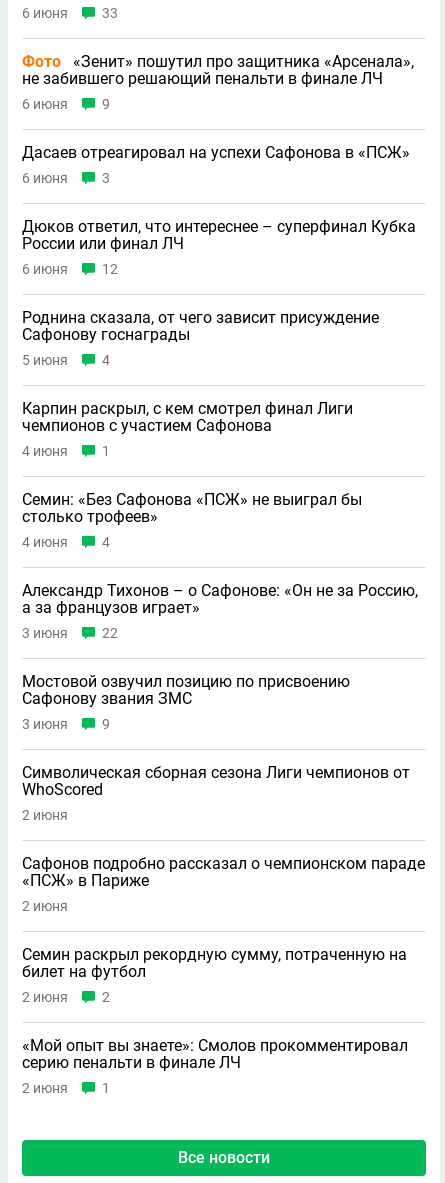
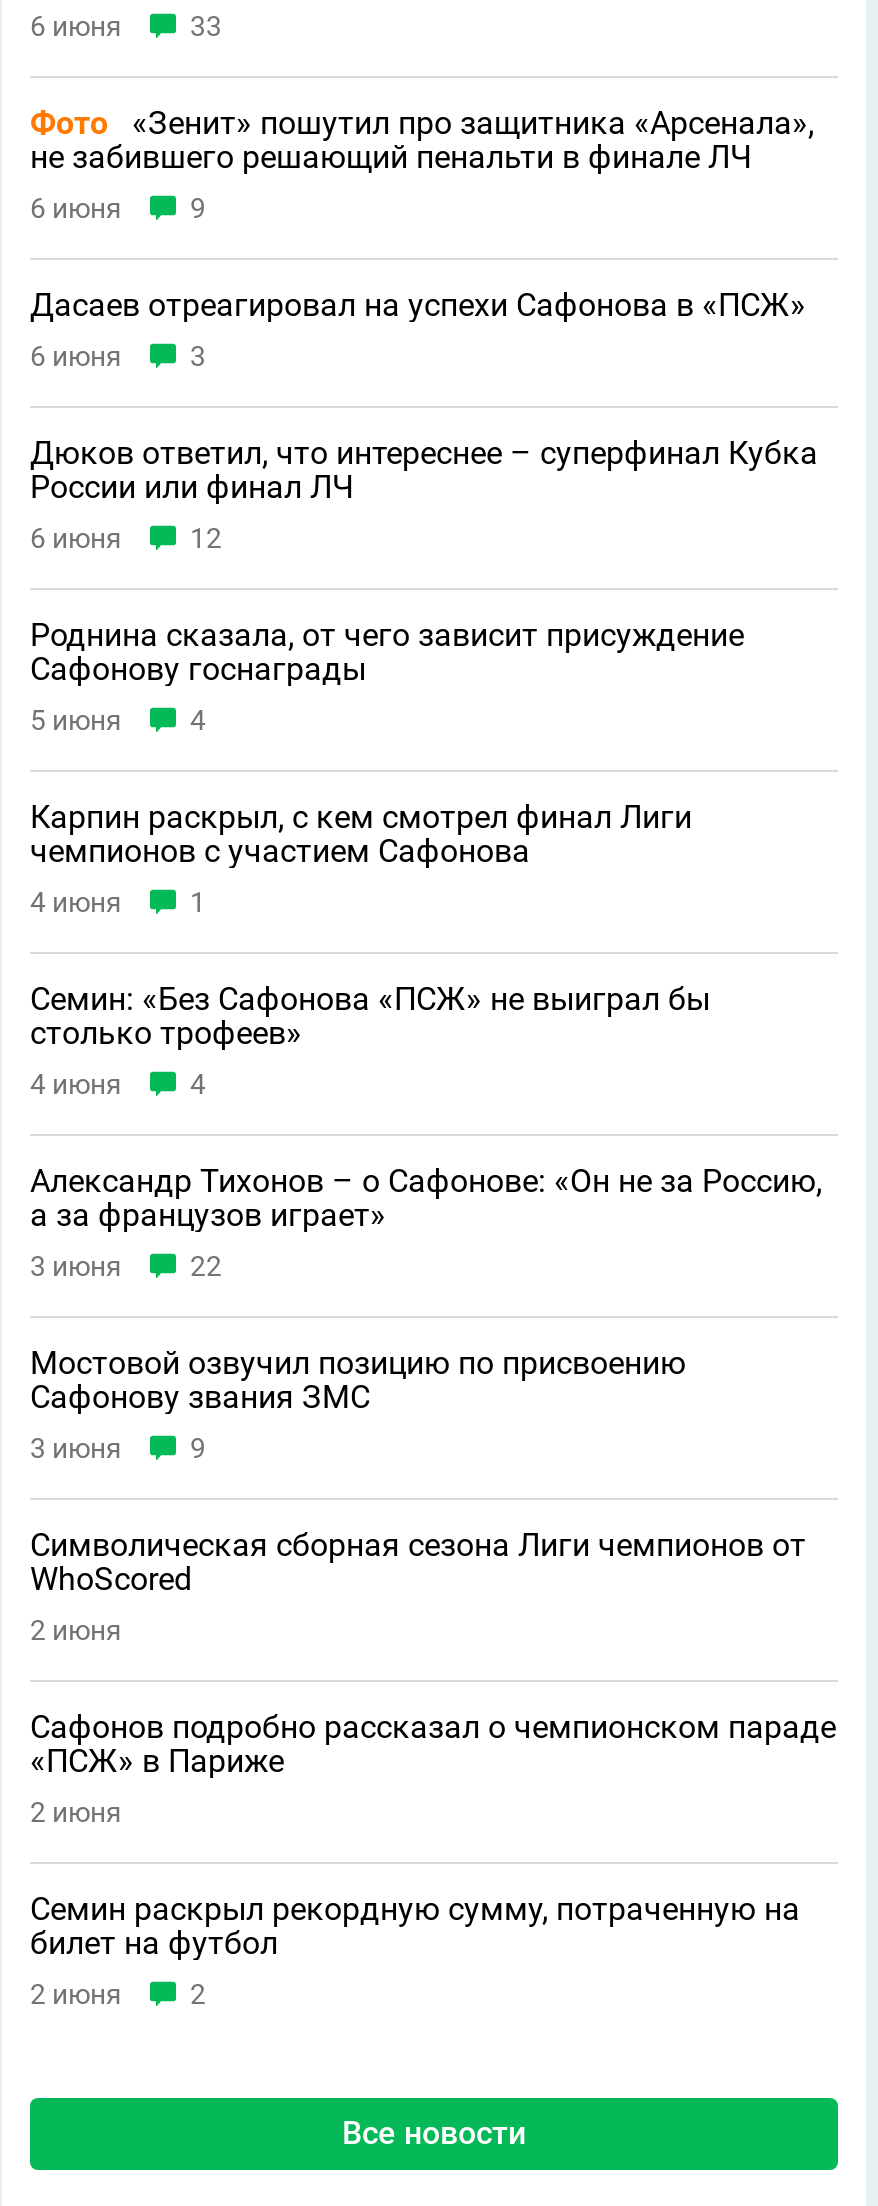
- «Мой опыт вы знаете»: Смолов прокомментировал
- серию пенальти в финале ЛЧ
- 2 июня
- 1
